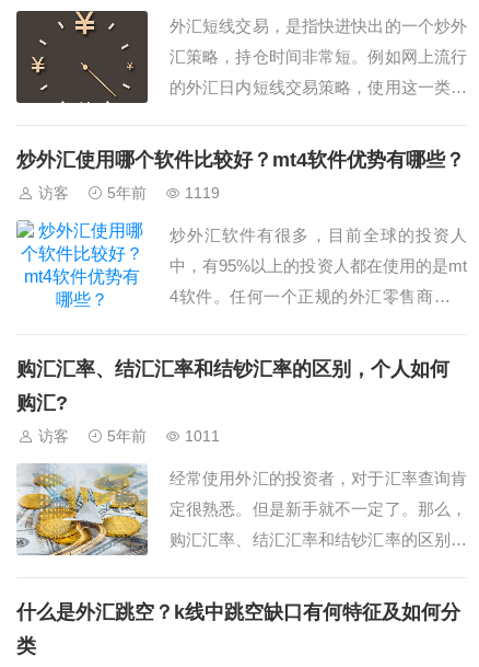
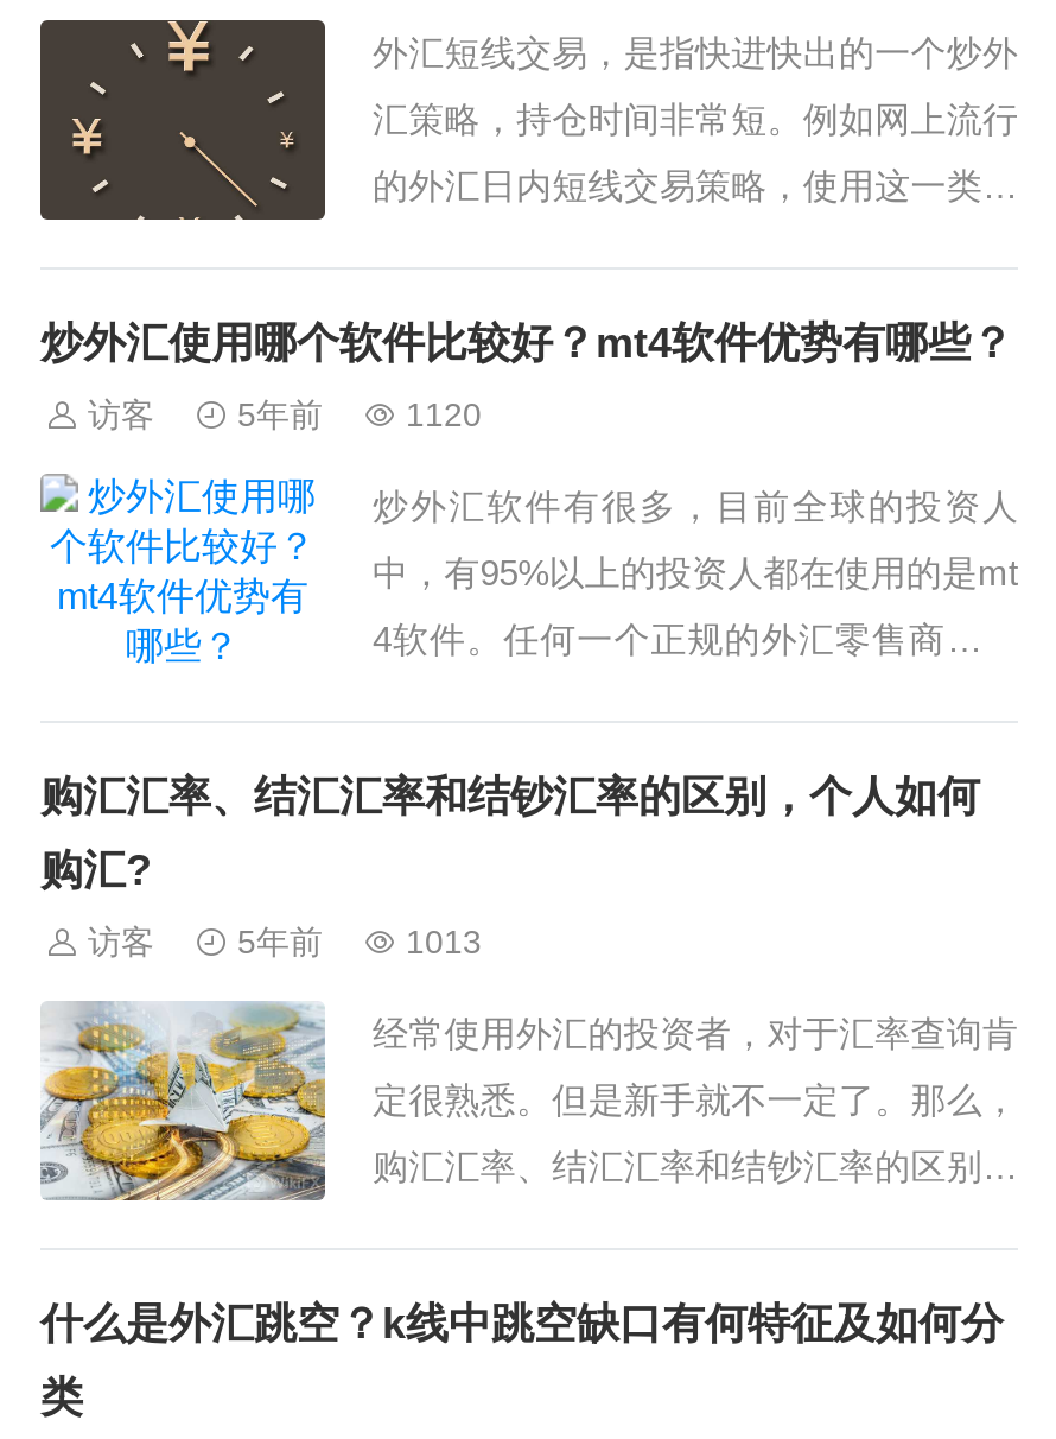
- 1119
+ 1120

- 1011
+ 1013
